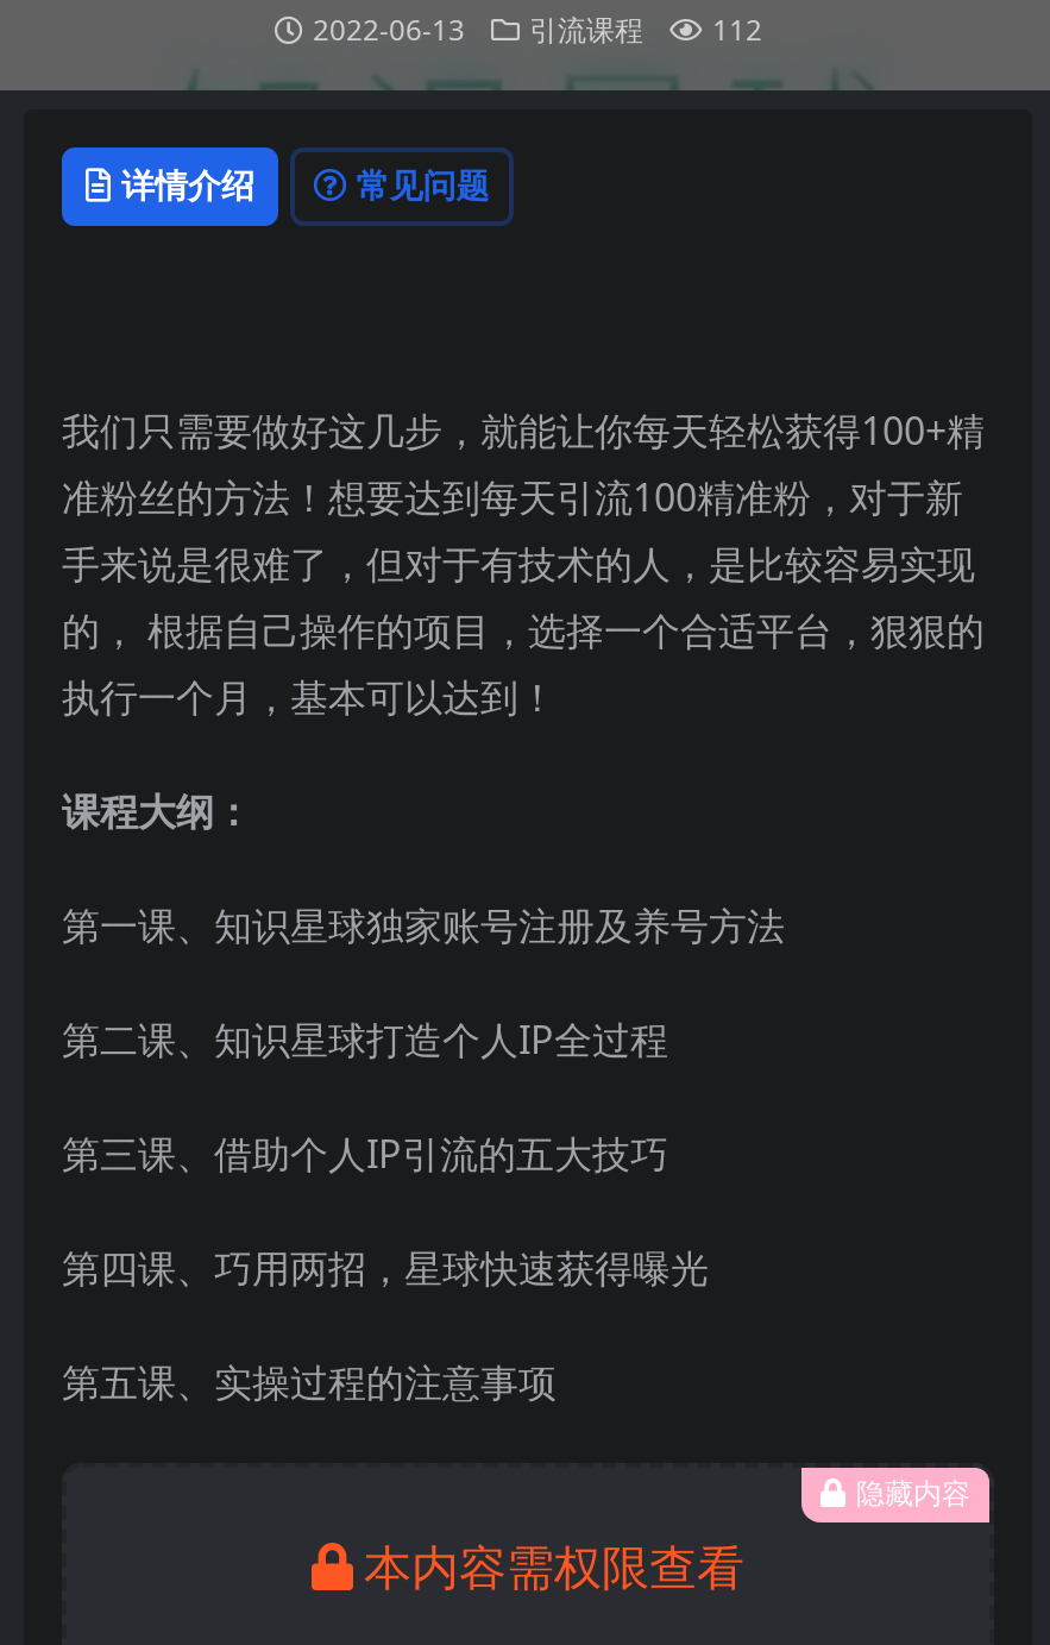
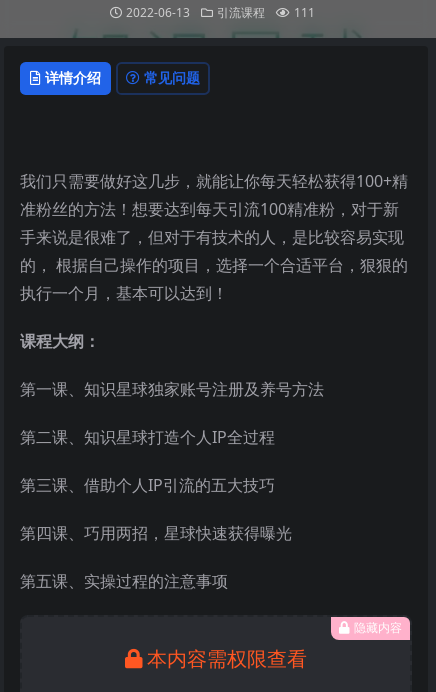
- 2022-06-13 引流课程 112
+ 2022-06-13 引流课程 111
